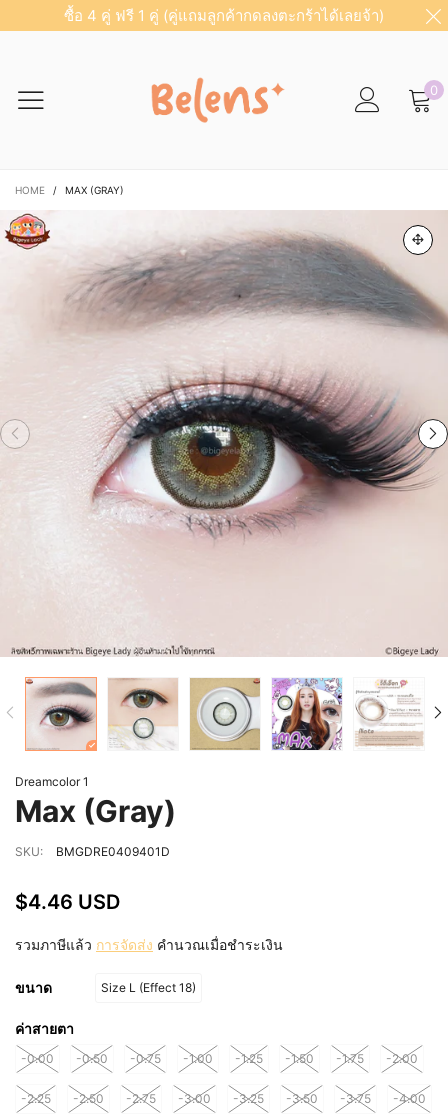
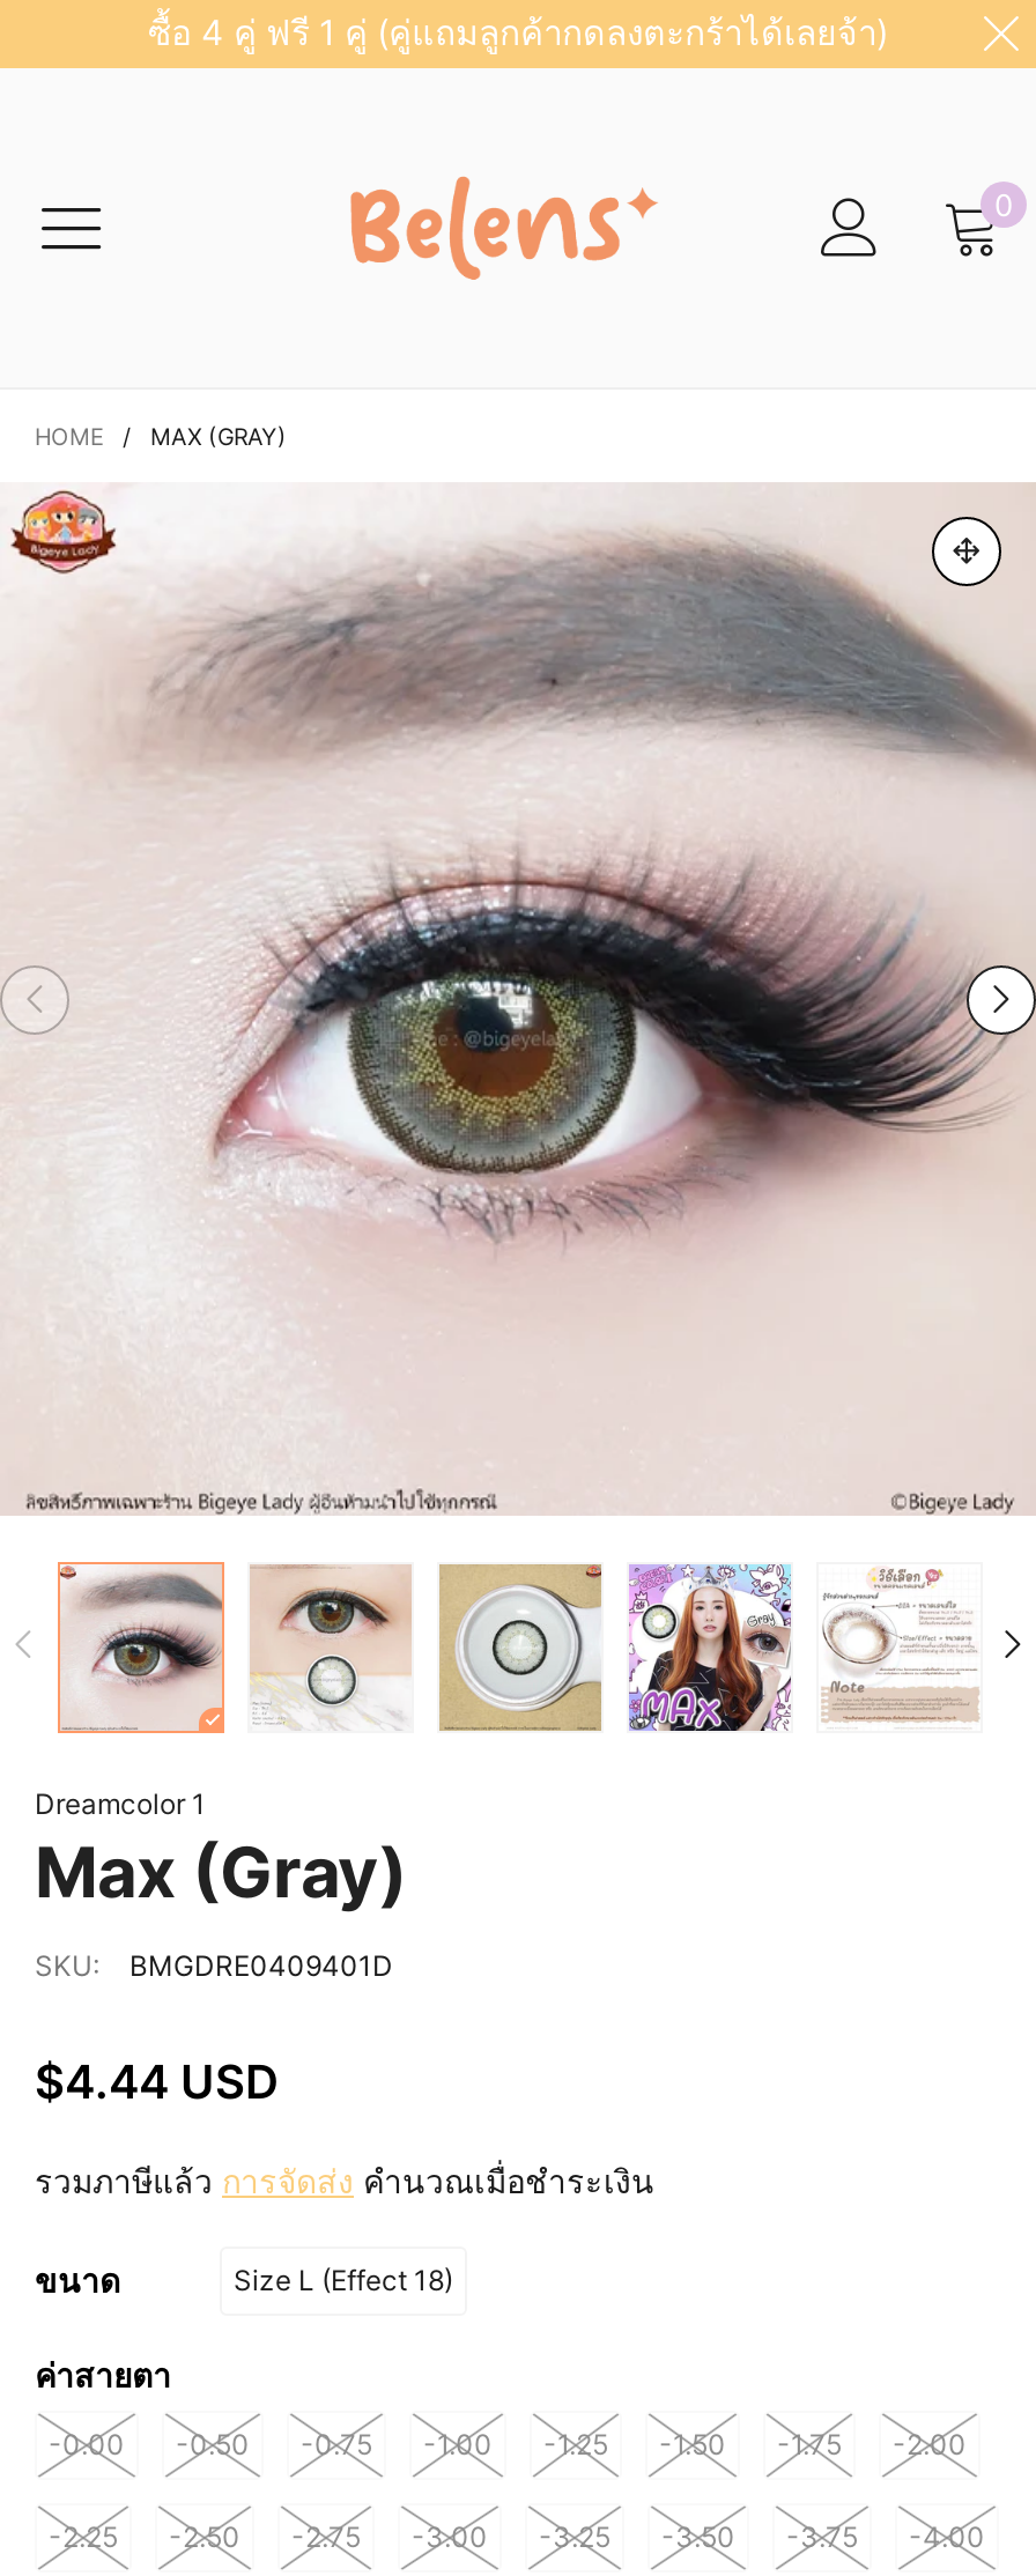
- $4.46 USD
+ $4.44 USD
